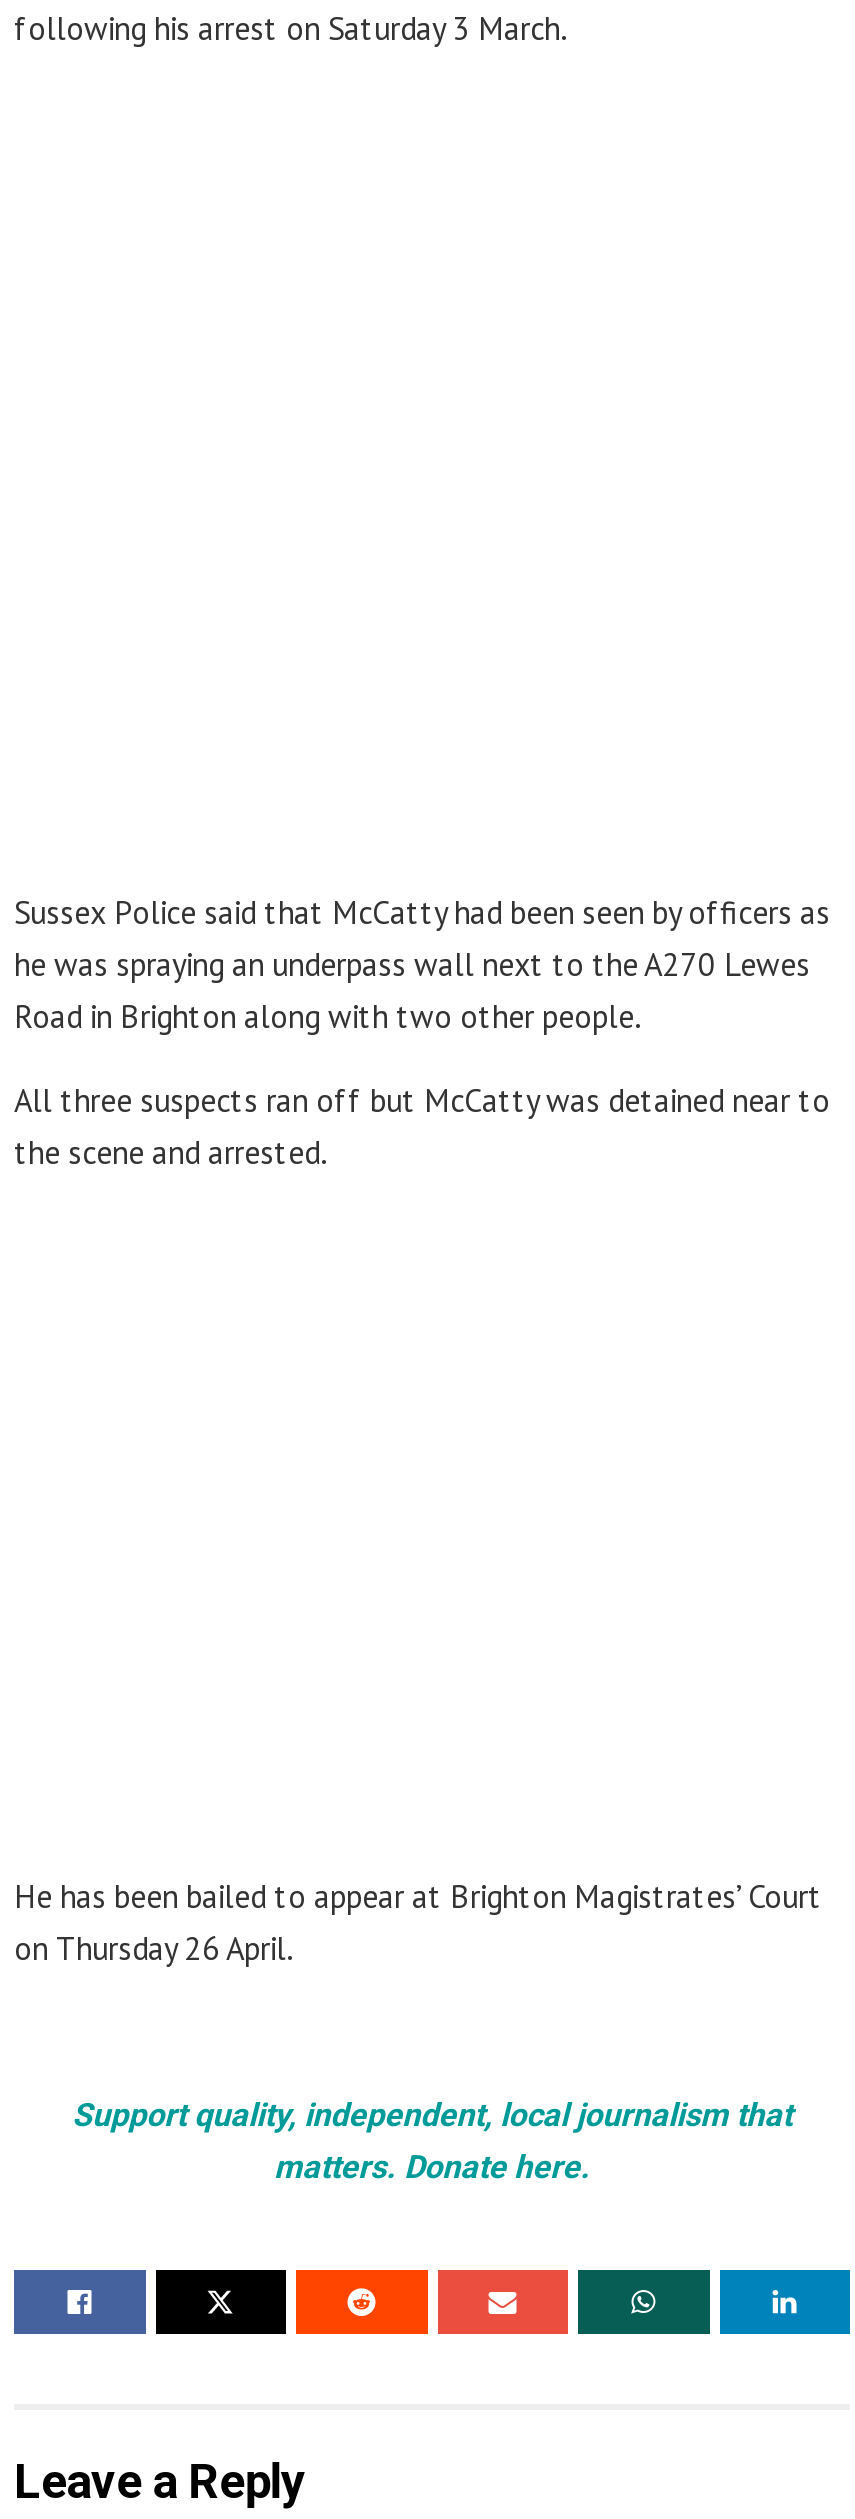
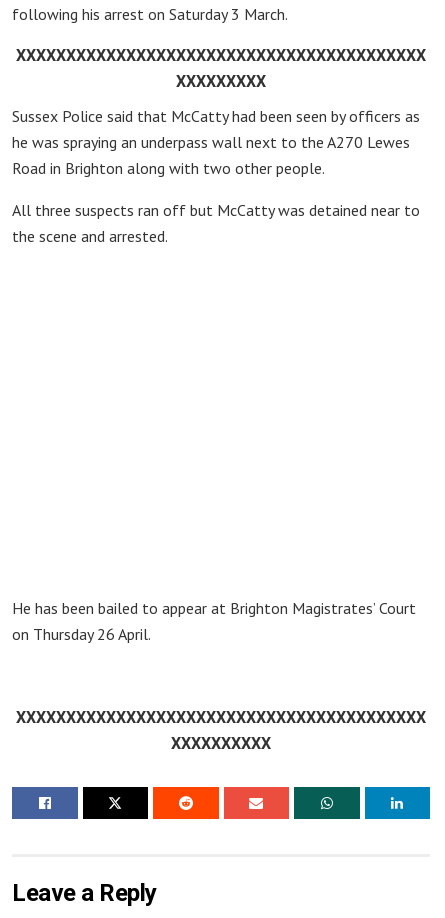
+ XXXXXXXXXXXXXXXXXXXXXXXXXXXXXXXXXXXXXXXXX
+ XXXXXXXXX

- Support quality, independent, local journalism that
- matters. Donate here.
+ XXXXXXXXXXXXXXXXXXXXXXXXXXXXXXXXXXXXXXXXX
+ XXXXXXXXXX
